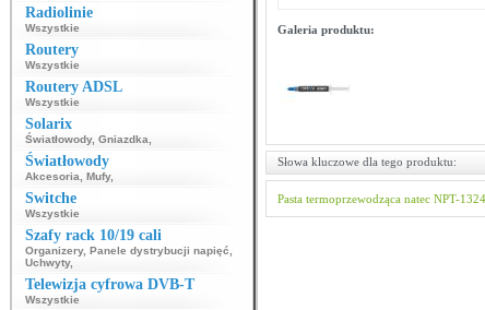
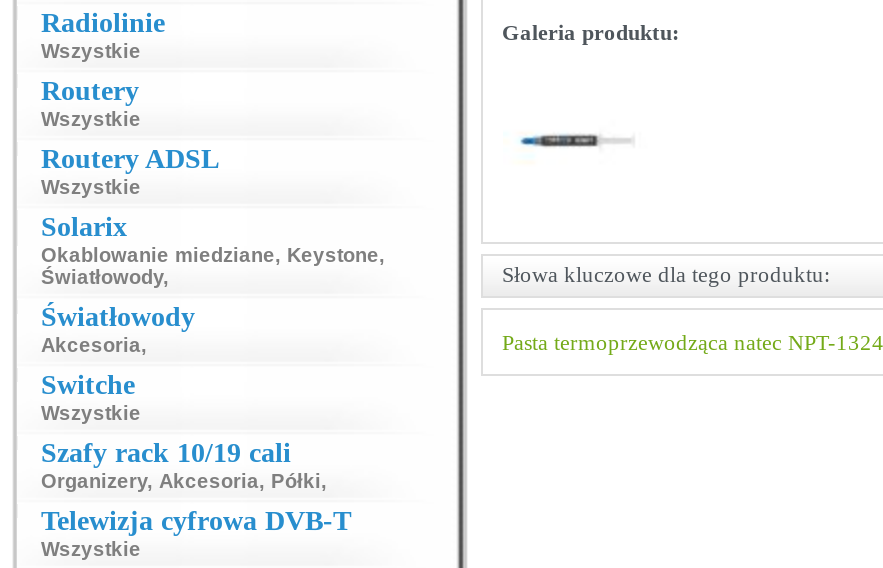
- Światłowody, Gniazdka,
+ Okablowanie miedziane, Keystone,
+ Światłowody,

- Akcesoria, Mufy,
+ Akcesoria,

- Organizery, Panele dystrybucji napięć,
- Uchwyty,
+ Organizery, Akcesoria, Półki,
